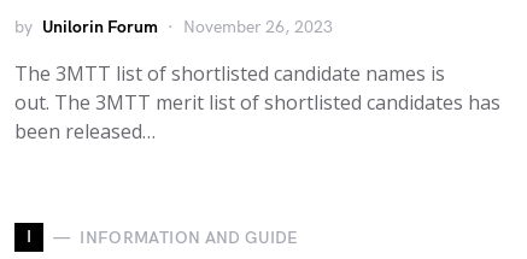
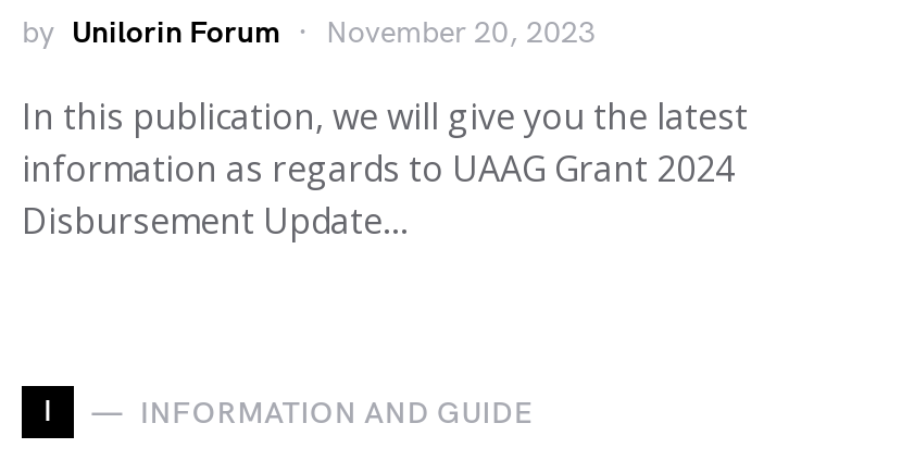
- November 26, 2023
+ November 20, 2023

- The 3MTT list of shortlisted candidate names is
- out. The 3MTT merit list of shortlisted candidates has
- been released…
+ In this publication, we will give you the latest
+ information as regards to UAAG Grant 2024
+ Disbursement Update…
